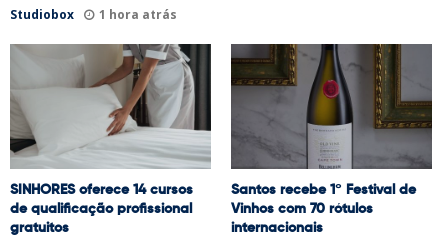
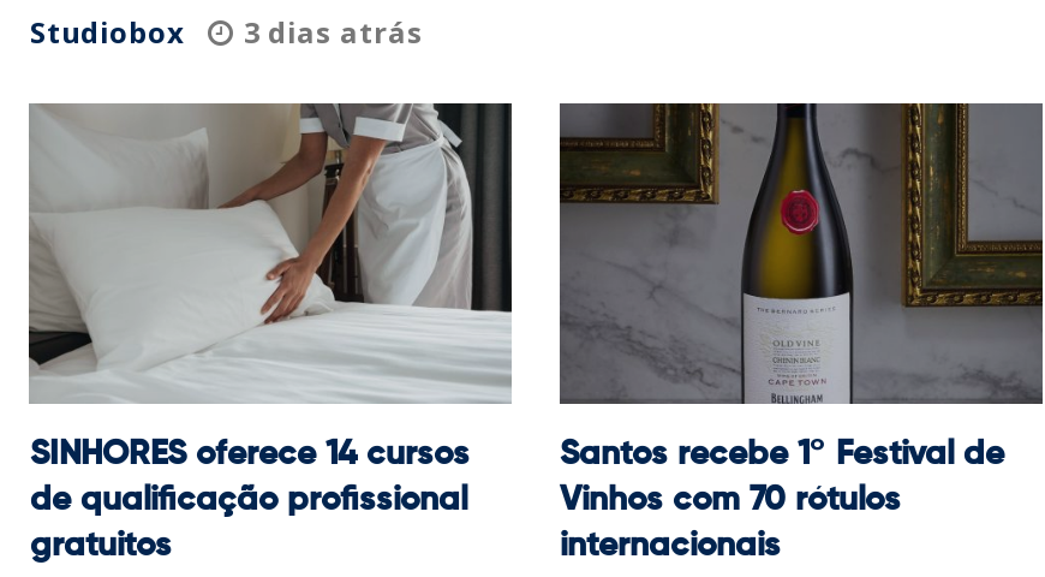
- Studiobox 1 hora atrás
+ Studiobox 3 dias atrás
